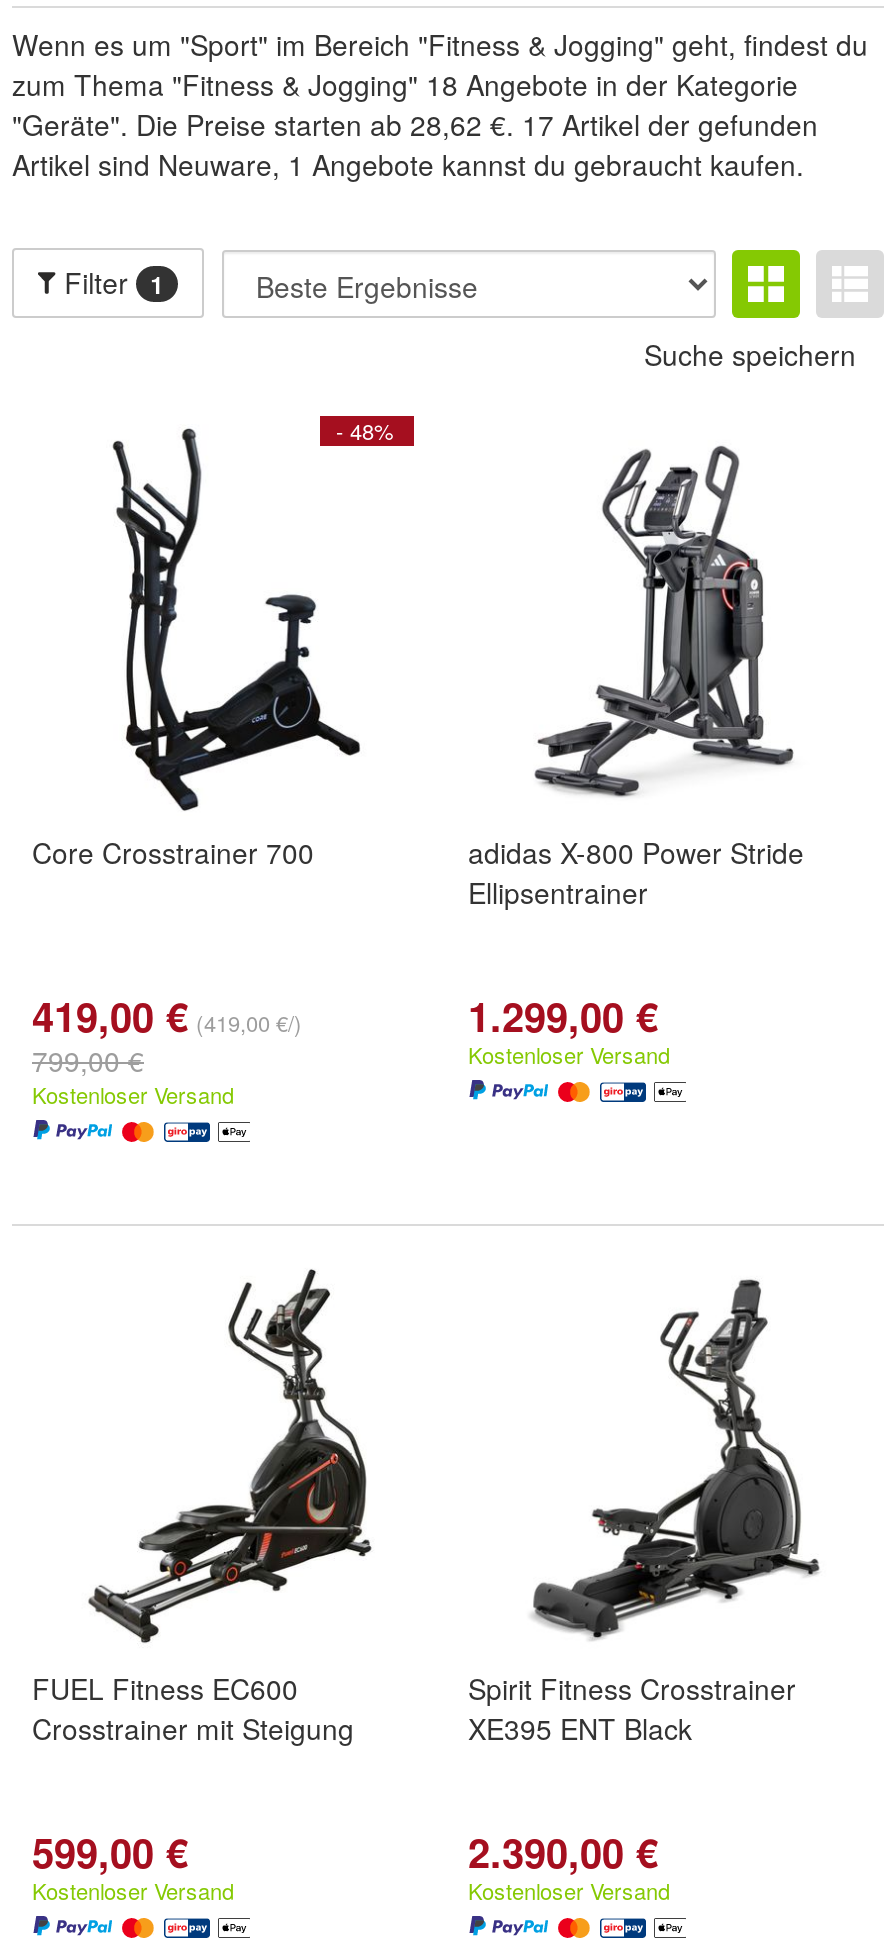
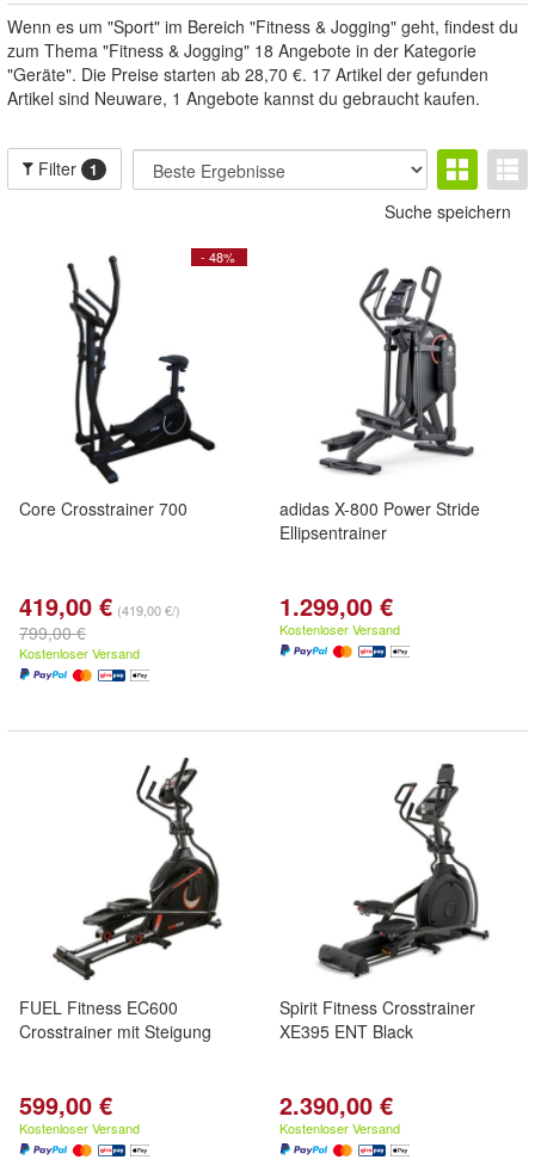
- "Geräte". Die Preise starten ab 28,62 €. 17 Artikel der gefunden
+ "Geräte". Die Preise starten ab 28,70 €. 17 Artikel der gefunden
